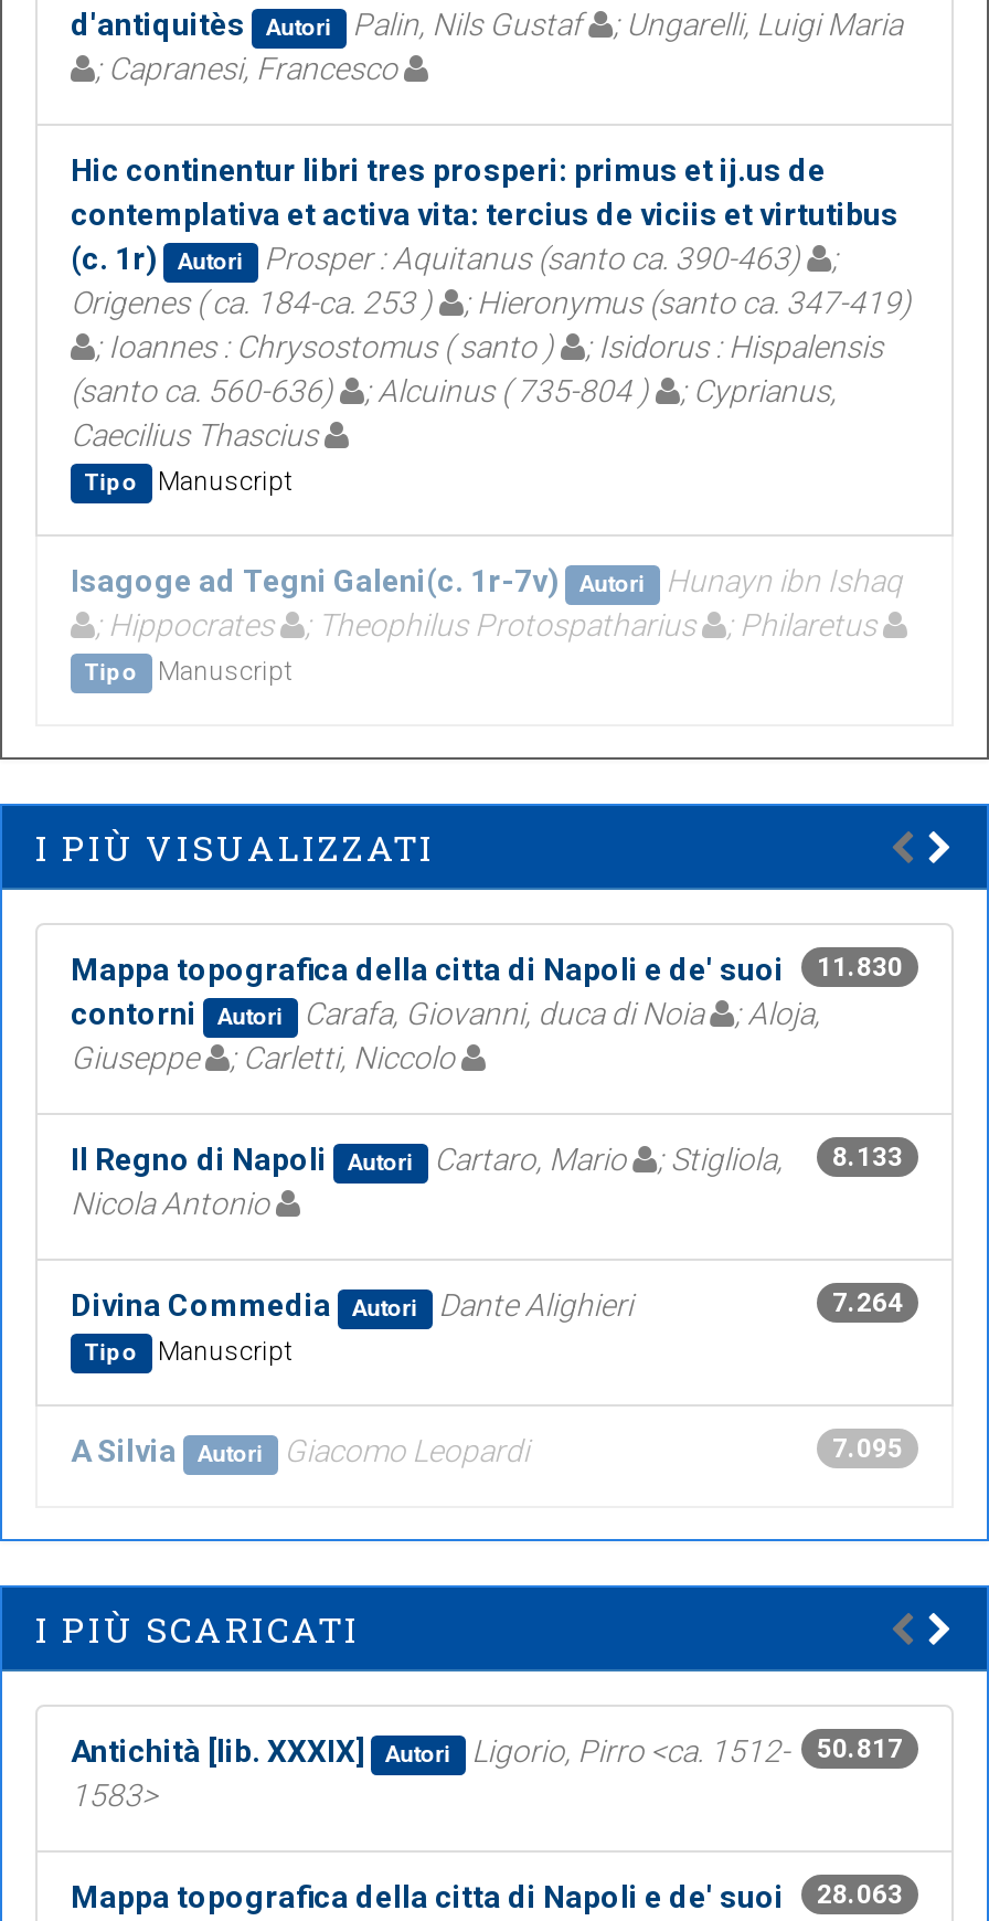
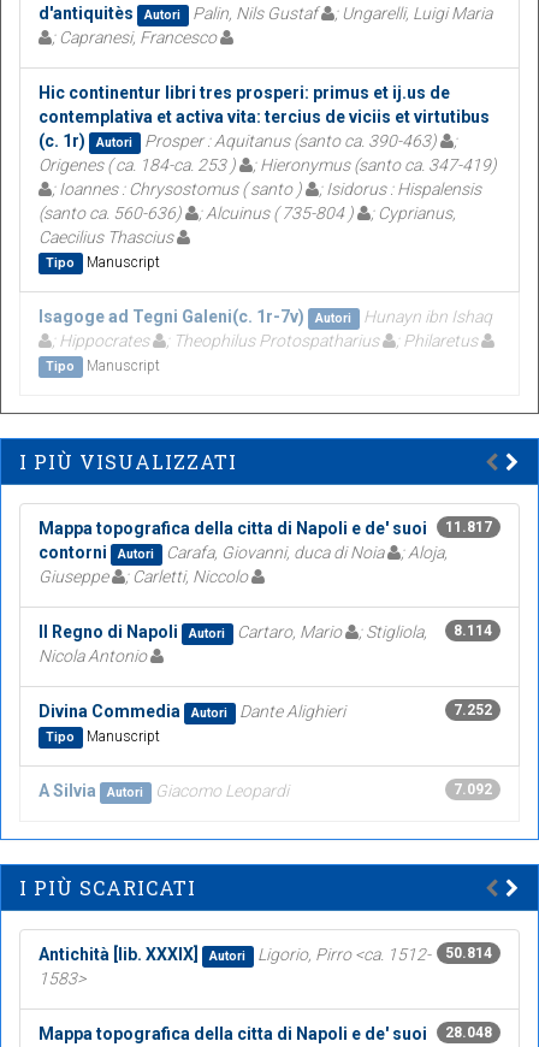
- Mappa topografica della citta di Napoli e de' suoi 11.830
+ Mappa topografica della citta di Napoli e de' suoi 11.817

- Il Regno di Napoli Autori Cartaro, Mario ; Stigliola, 8.133
+ Il Regno di Napoli Autori Cartaro, Mario ; Stigliola, 8.114

- 7.264
+ 7.252

- 7.095
+ 7.092

- Antichità [lib. XXXIX] Autori Ligorio, Pirro <ca. 1512- 50.817
+ Antichità [lib. XXXIX] Autori Ligorio, Pirro <ca. 1512- 50.814

- Mappa topografica della citta di Napoli e de' suoi 28.063
+ Mappa topografica della citta di Napoli e de' suoi 28.048
